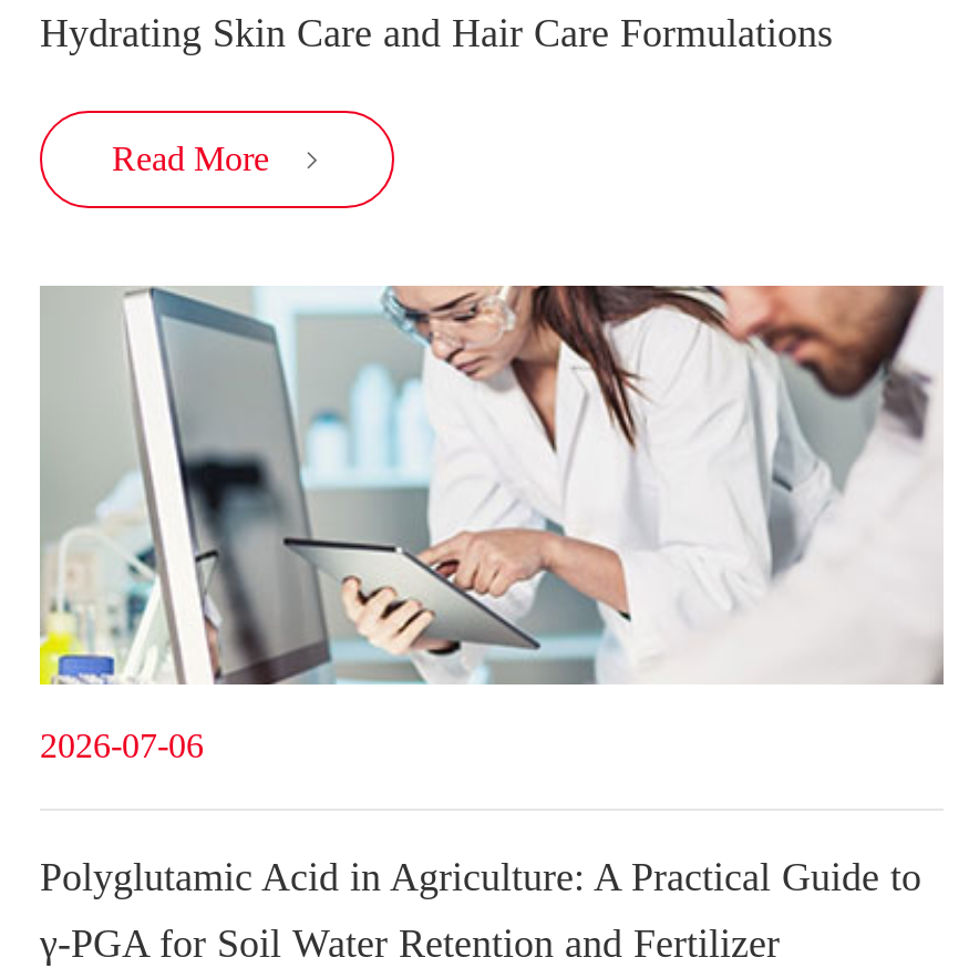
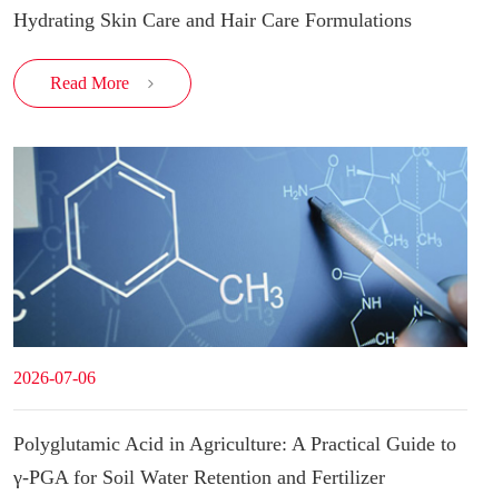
- [image]
+ [image]
